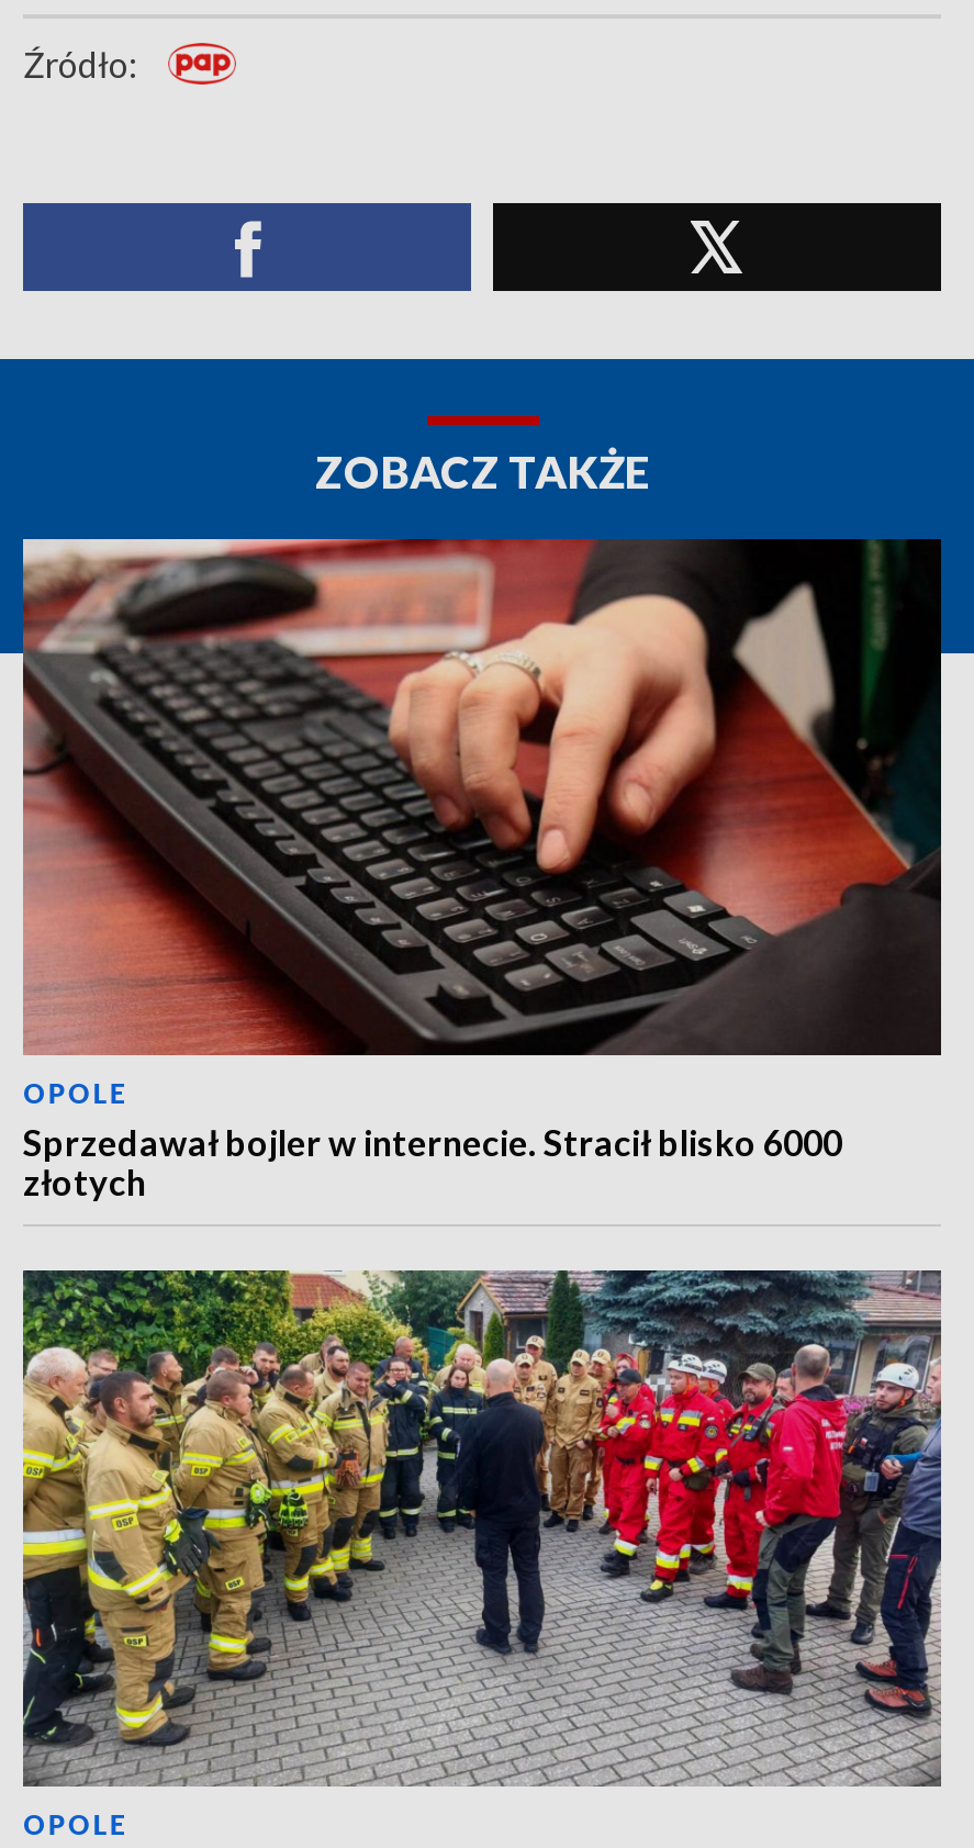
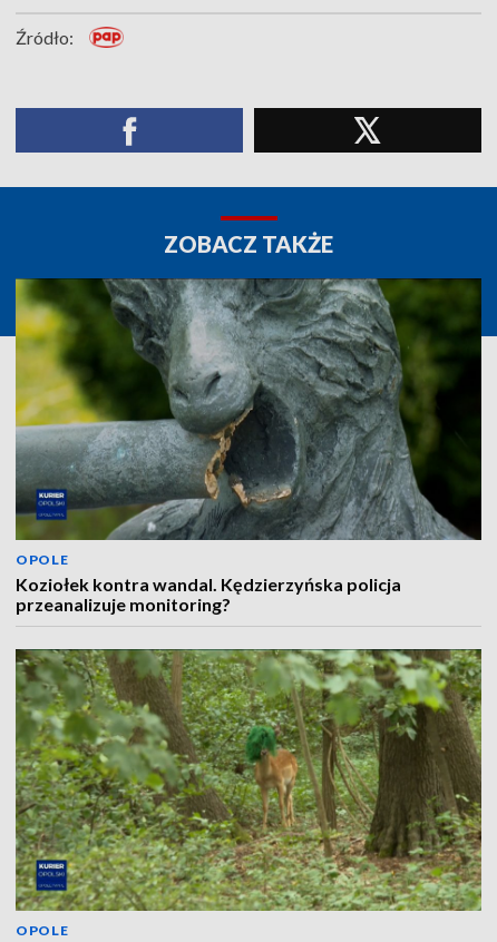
- [image]
- Sprzedawał bojler w internecie. Stracił blisko 6000
- złotych
+ [image]
+ Koziołek kontra wandal. Kędzierzyńska policja
+ przeanalizuje monitoring?

- [image]
+ [image]
